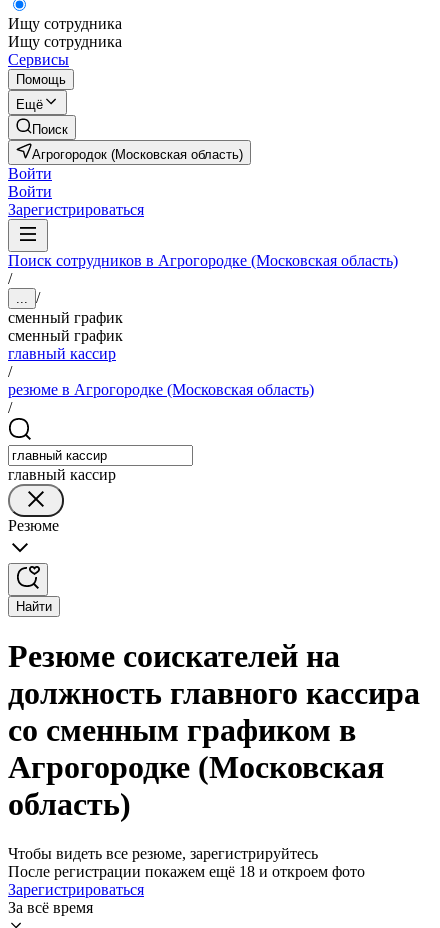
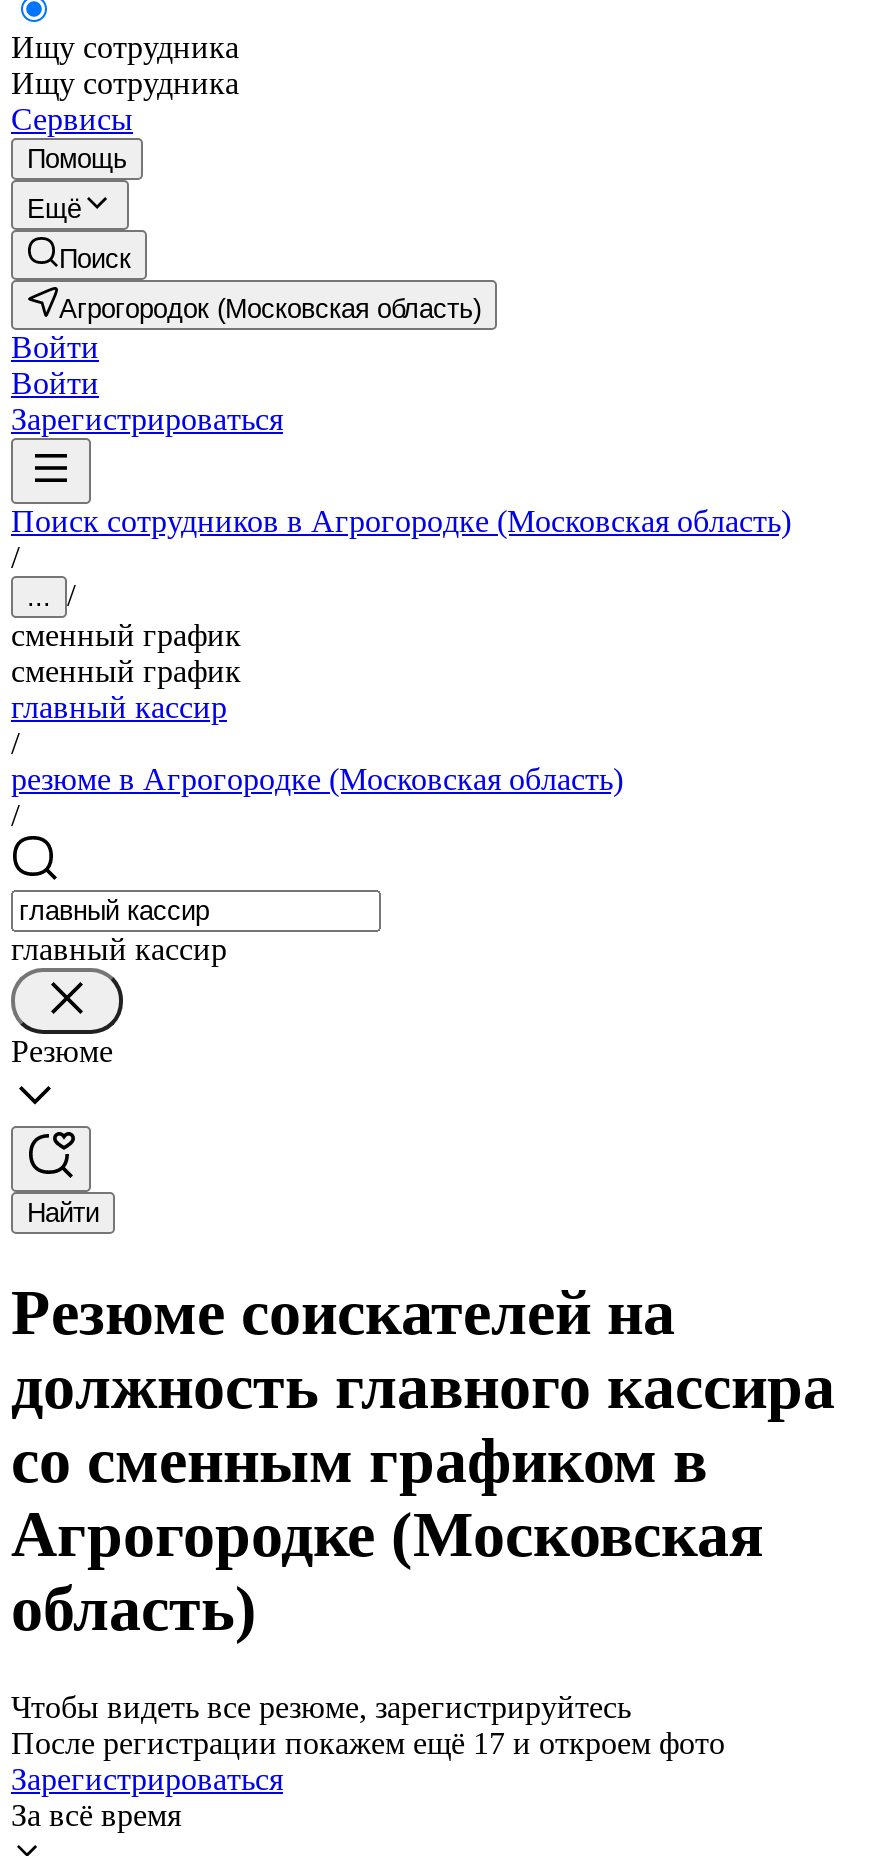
- После регистрации покажем ещё 18 и откроем фото
+ После регистрации покажем ещё 17 и откроем фото
